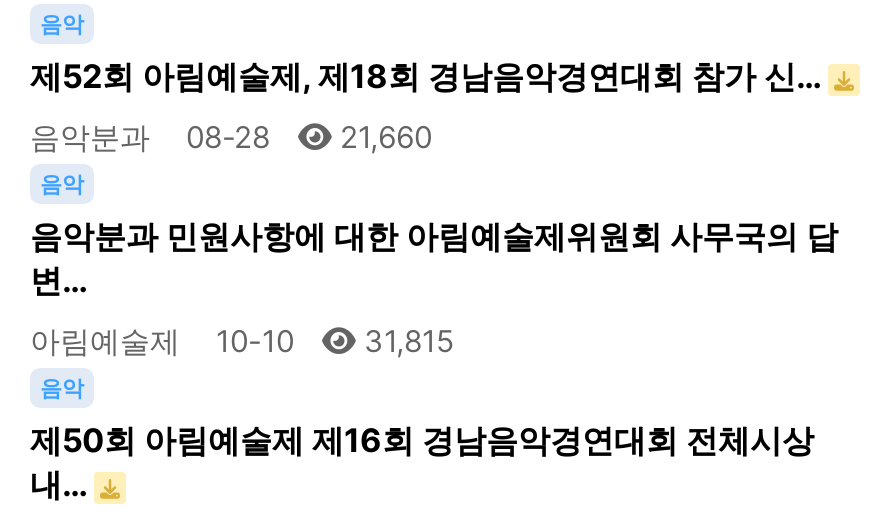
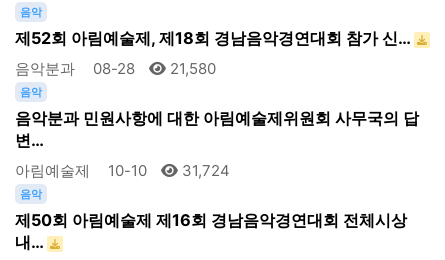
- 음악분과 08-28 21,660
+ 음악분과 08-28 21,580

- 아림예술제 10-10 31,815
+ 아림예술제 10-10 31,724
